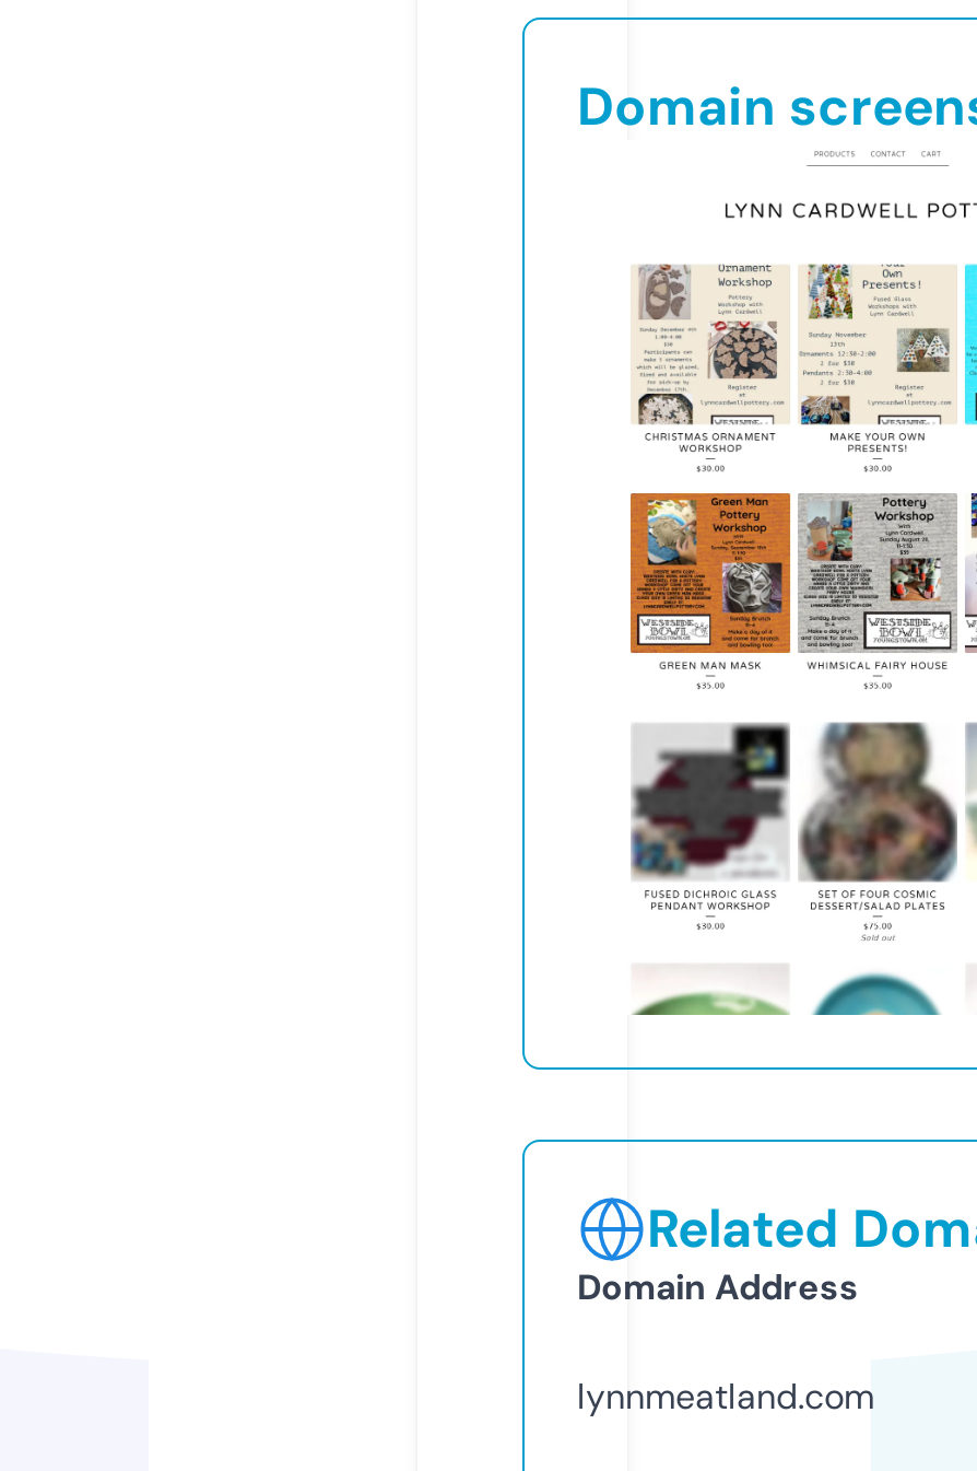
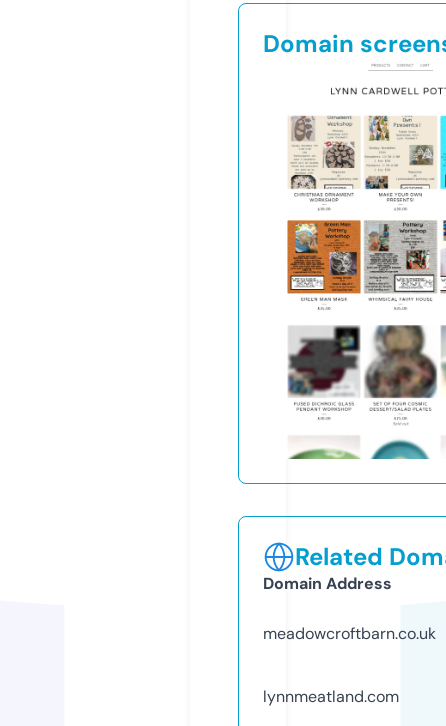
+ meadowcroftbarn.co.uk
